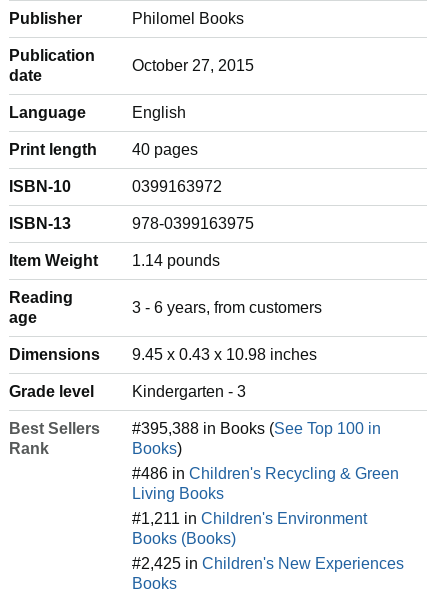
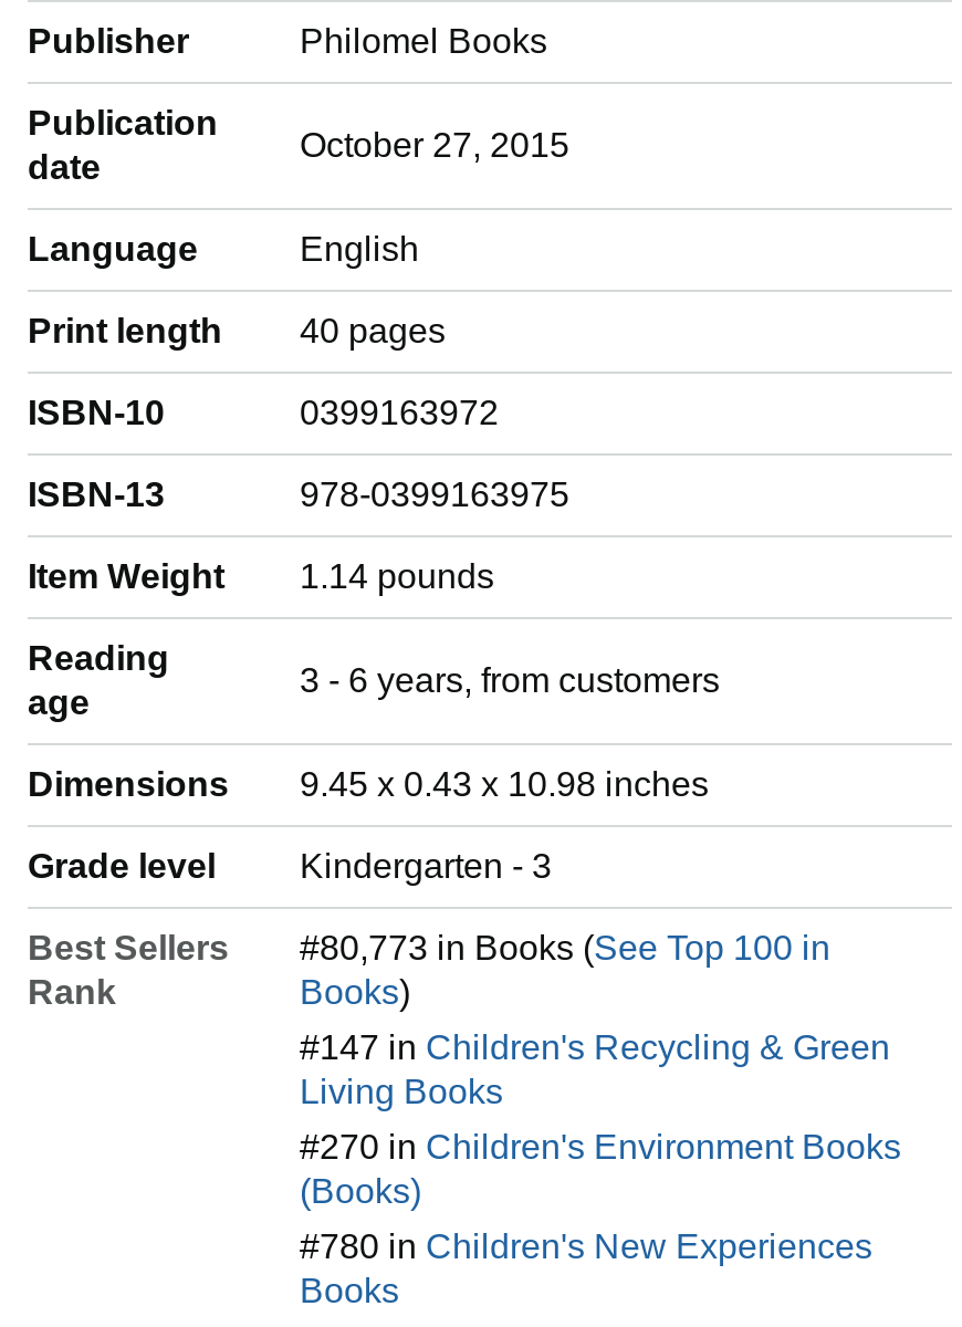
- #395,388 in Books (See Top 100 in
+ #80,773 in Books (See Top 100 in

- #486 in Children's Recycling & Green
+ #147 in Children's Recycling & Green

- #1,211 in Children's Environment
- Books (Books)
+ #270 in Children's Environment Books
+ (Books)

- #2,425 in Children's New Experiences
+ #780 in Children's New Experiences
